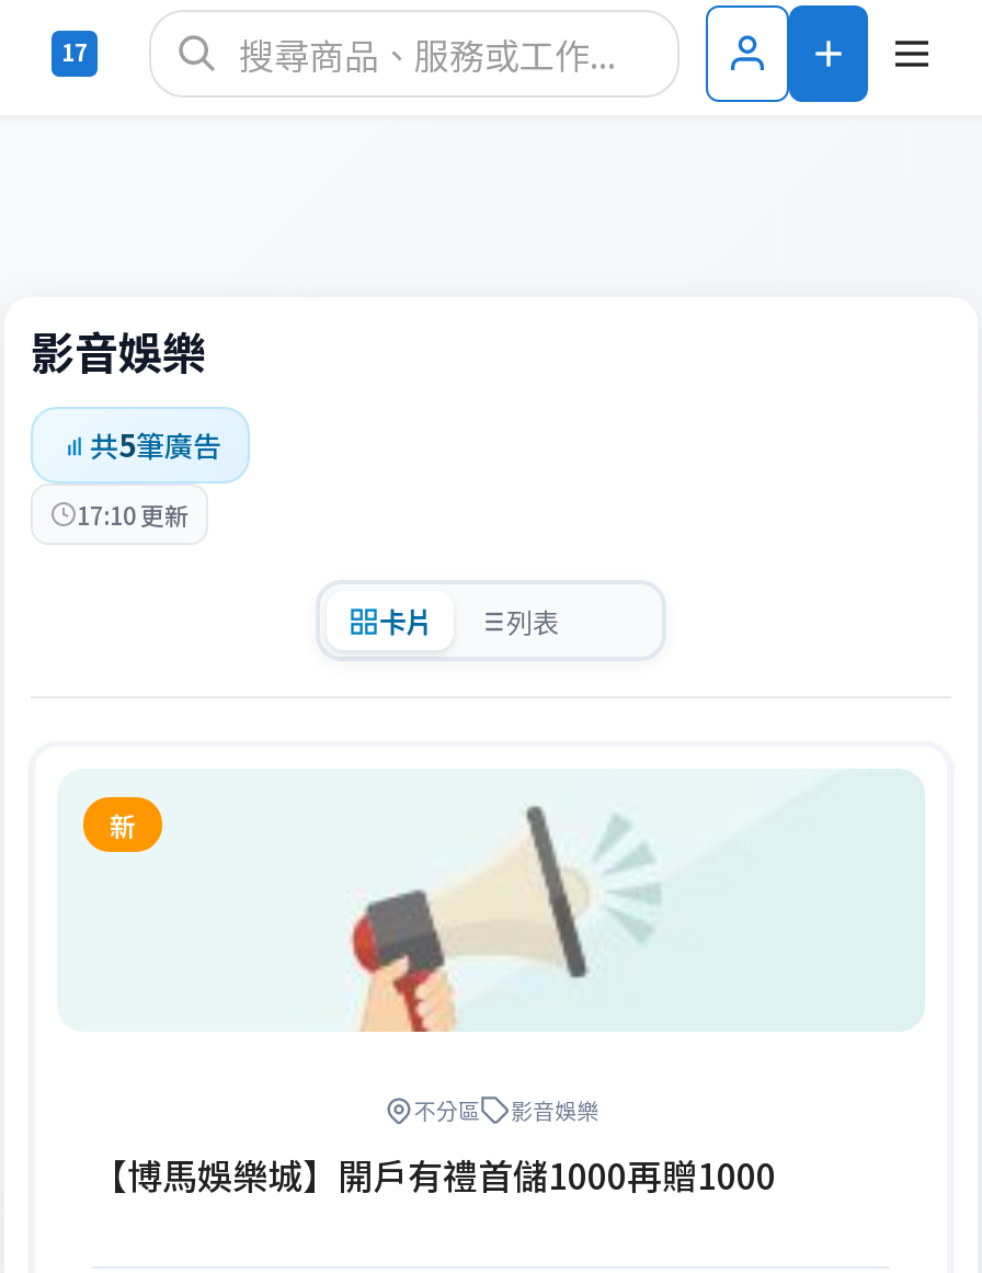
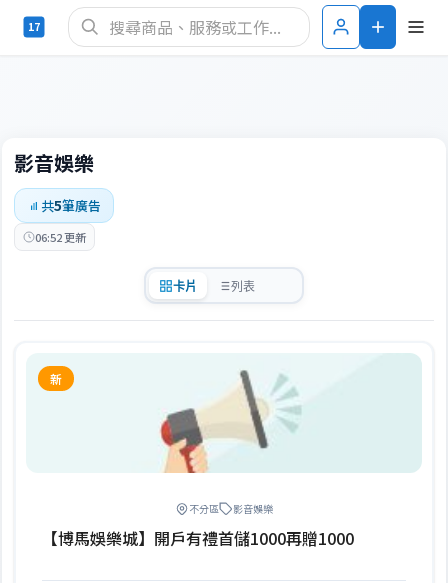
- 17:10 更新
+ 06:52 更新
